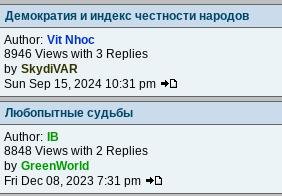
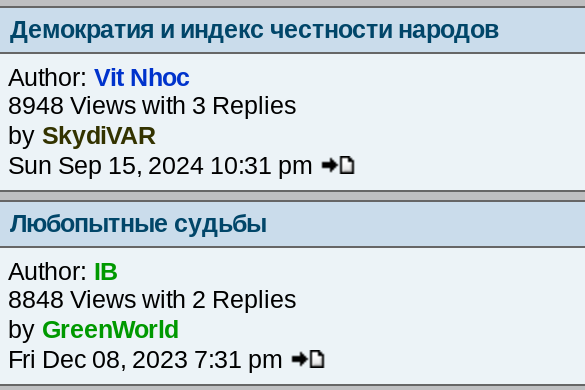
- 8946 Views with 3 Replies
+ 8948 Views with 3 Replies
